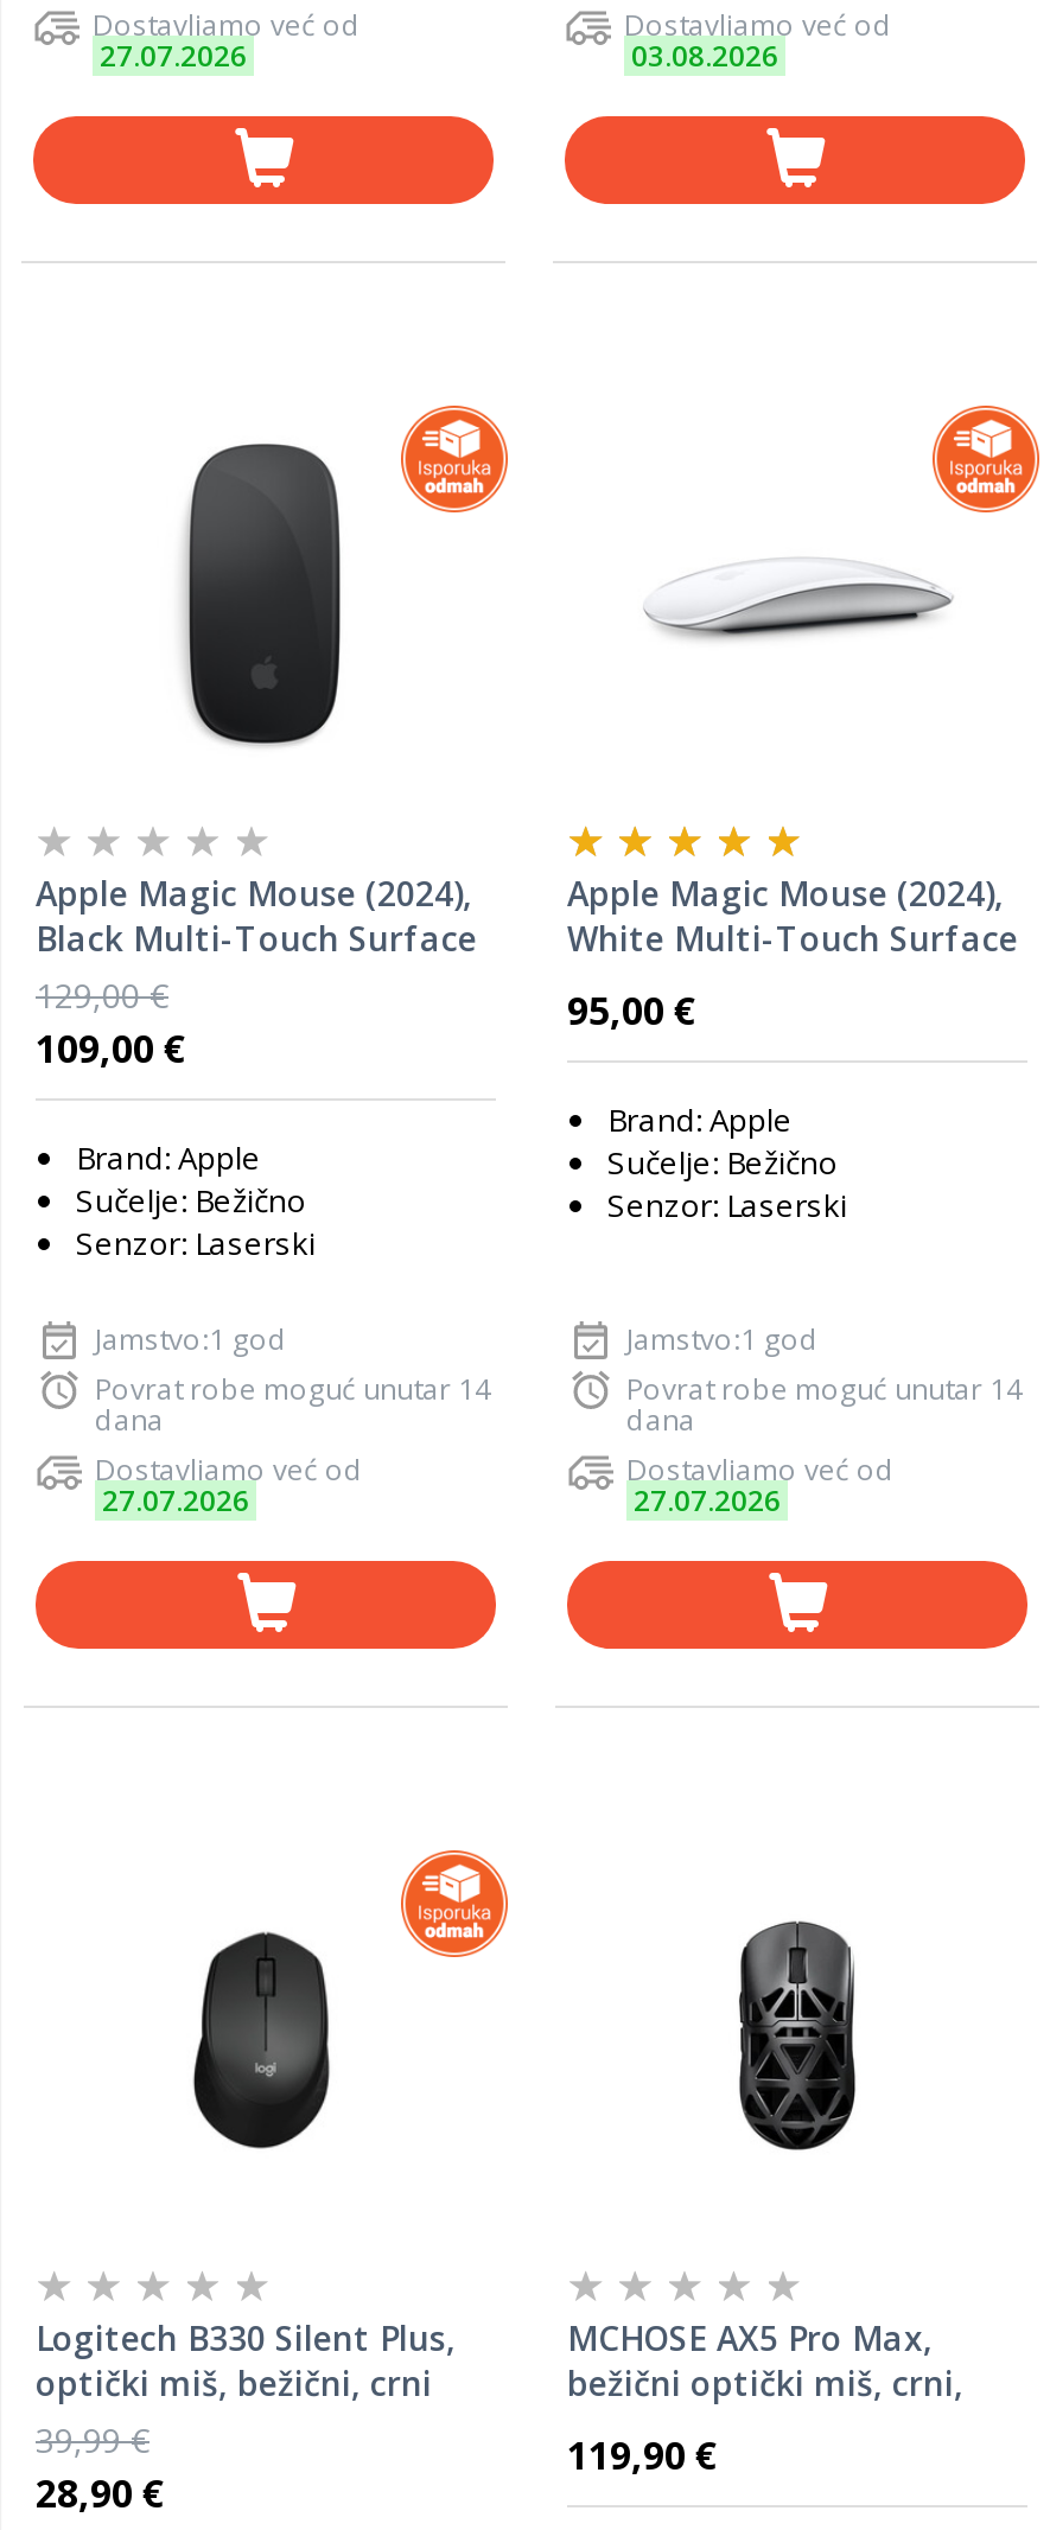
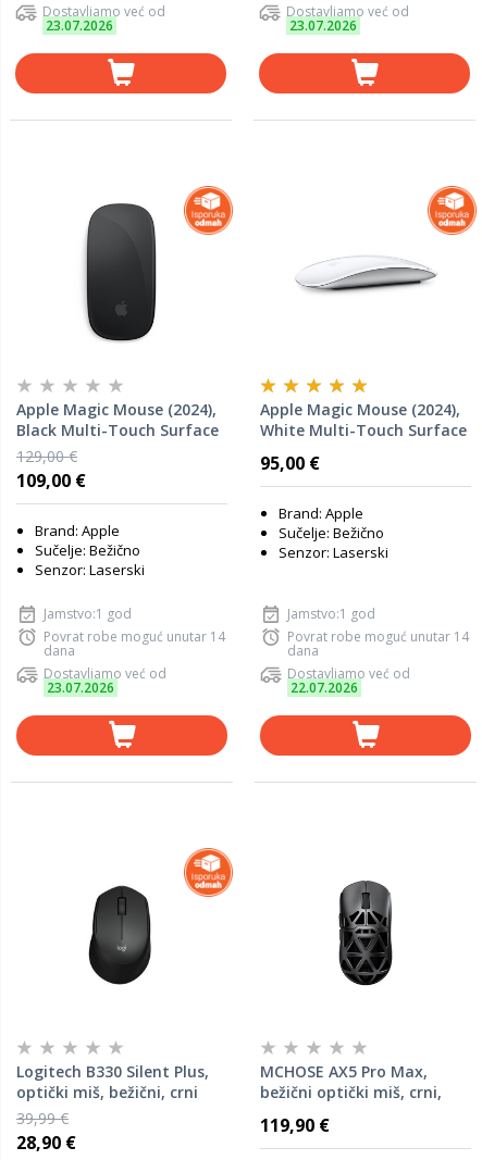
- 27.07.2026
+ 23.07.2026

- 03.08.2026
+ 23.07.2026

- 27.07.2026
+ 23.07.2026

- 27.07.2026
+ 22.07.2026
